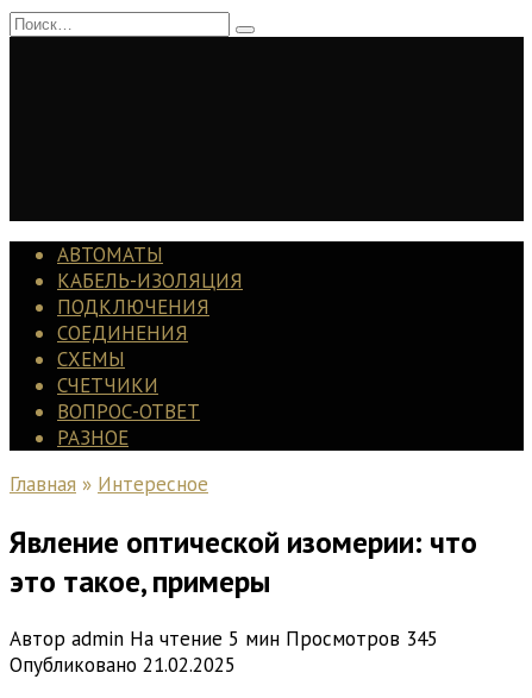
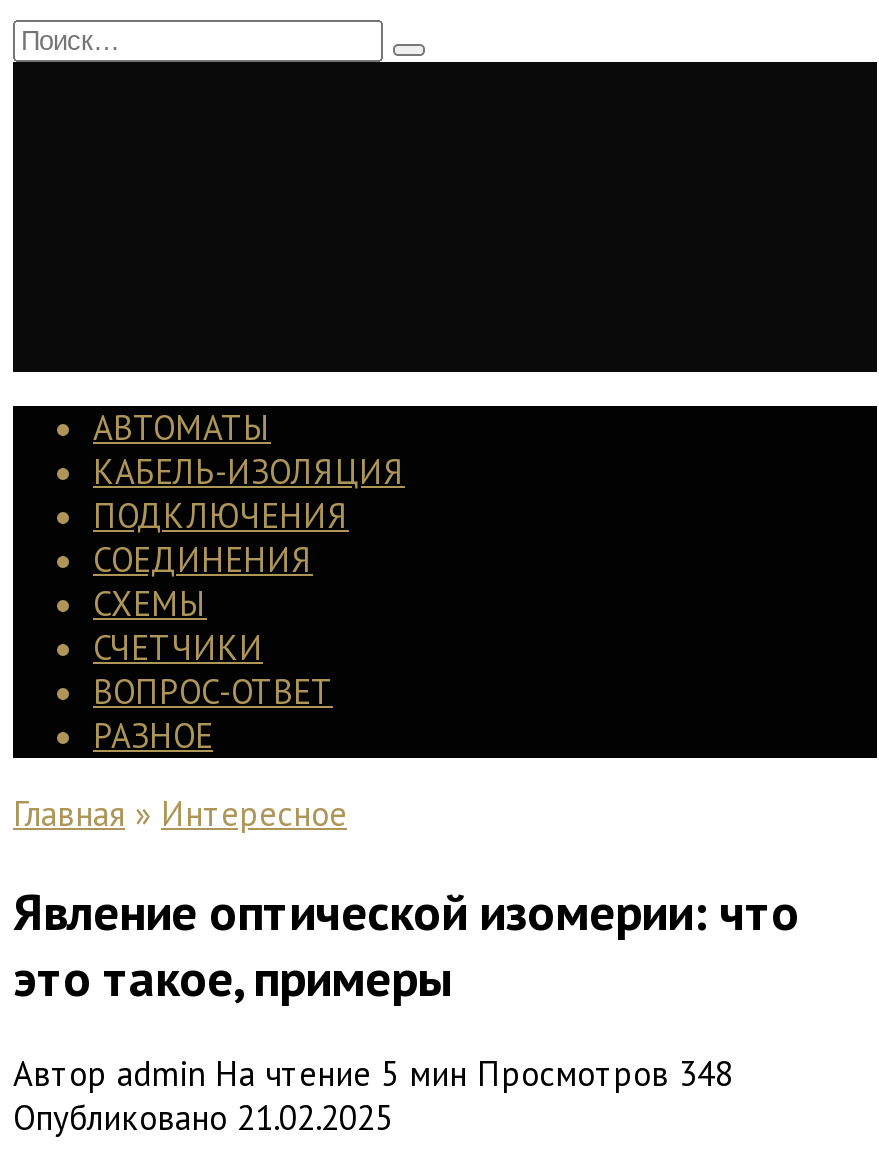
- Автор admin На чтение 5 мин Просмотров 345
+ Автор admin На чтение 5 мин Просмотров 348
